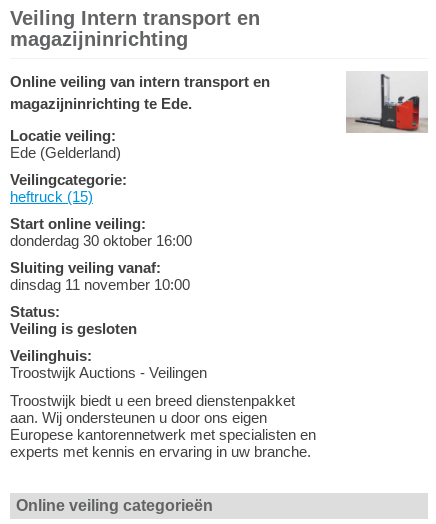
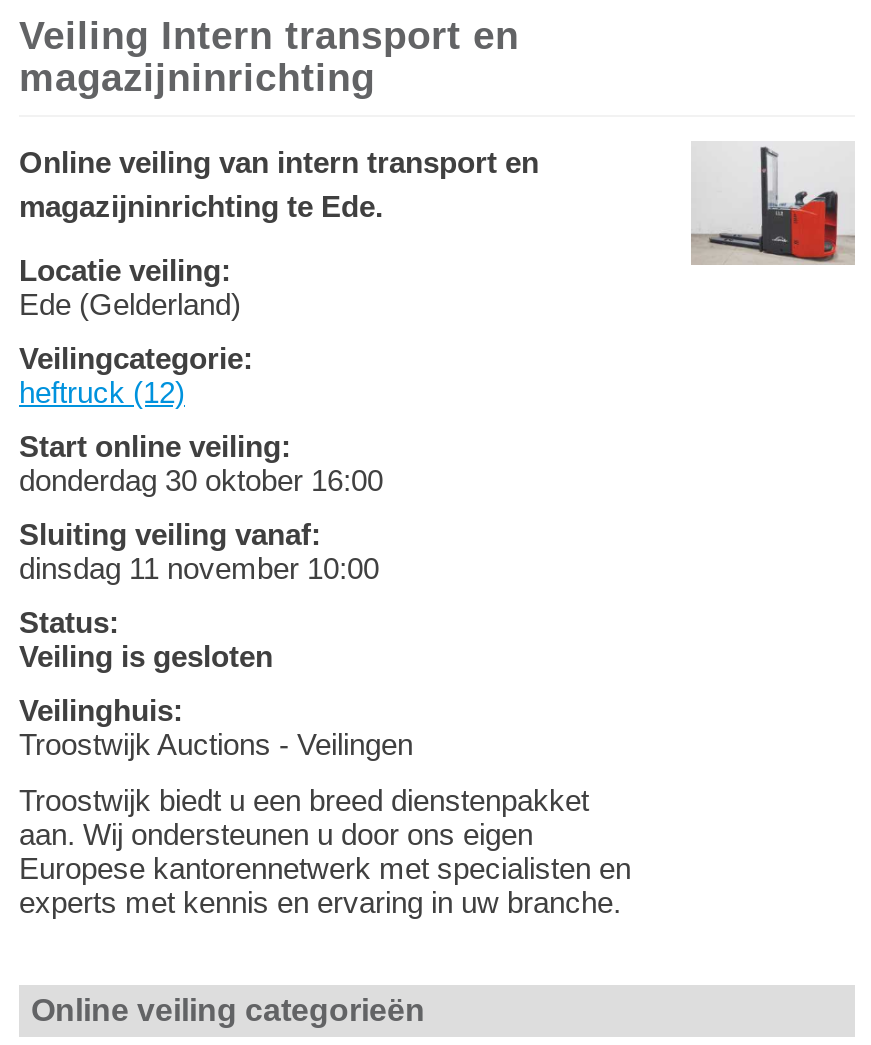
- heftruck (15)
+ heftruck (12)
